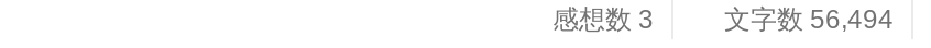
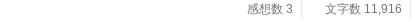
- 文字数 56,494
+ 文字数 11,916
